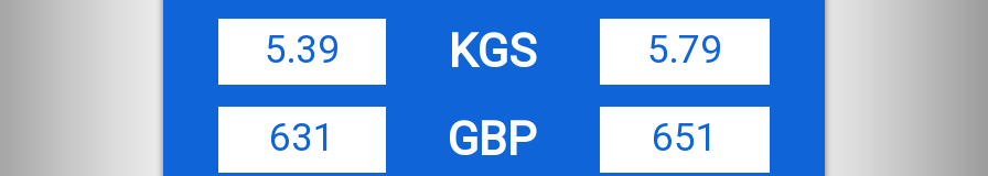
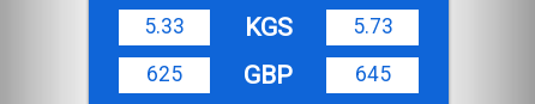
- 5.39
+ 5.33

- 5.79
+ 5.73

- 631
+ 625

- 651
+ 645
